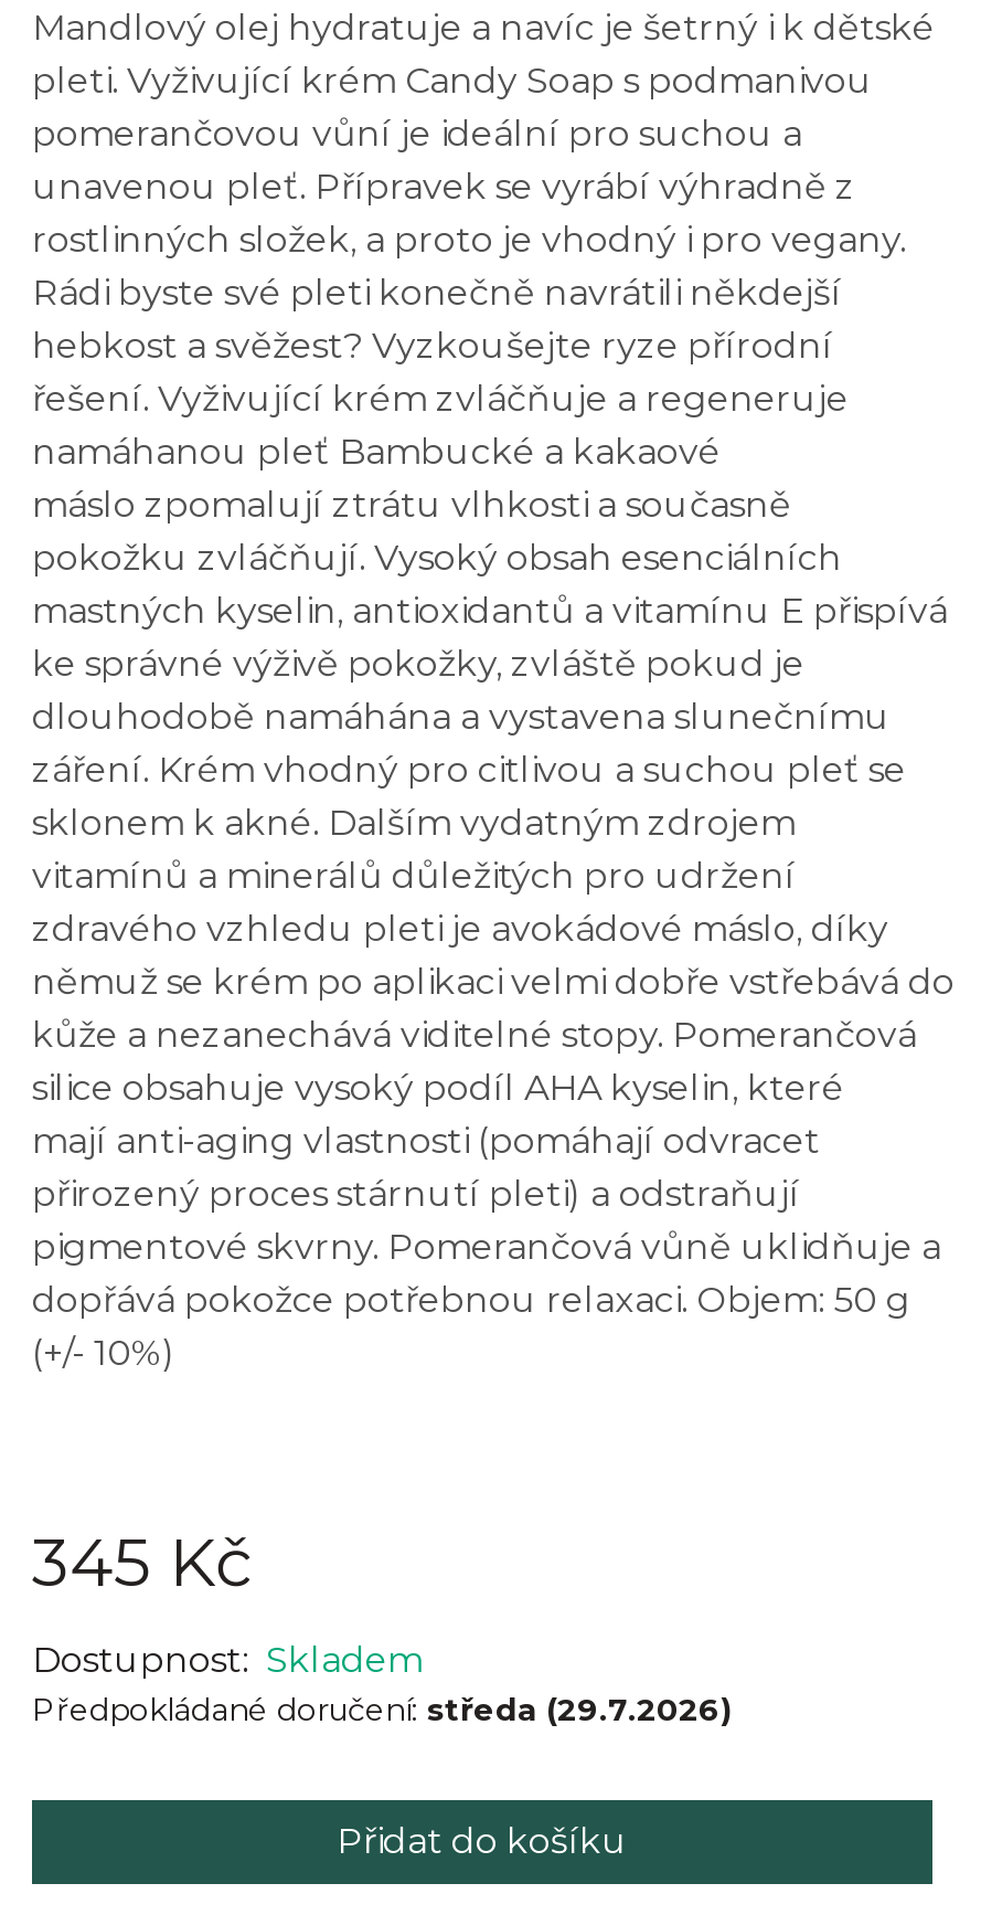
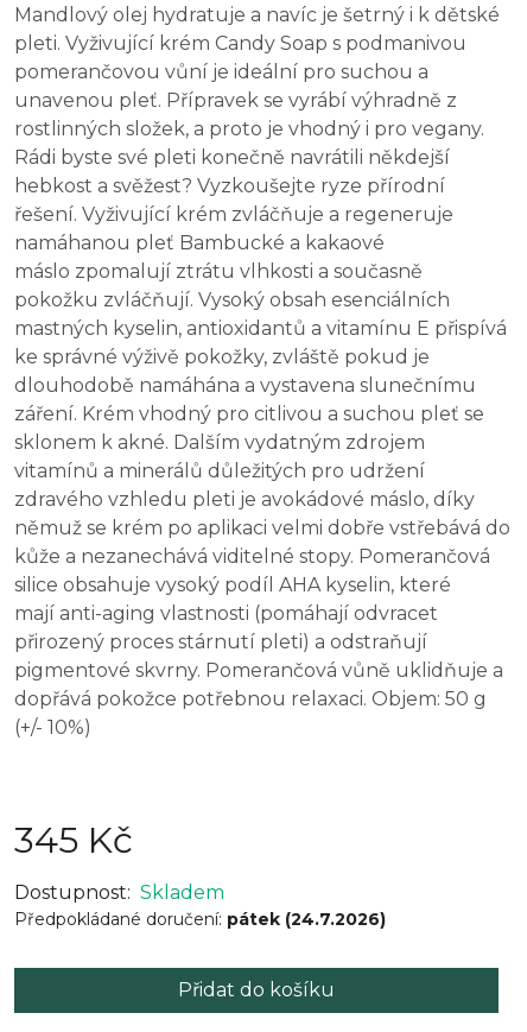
- Předpokládané doručení: středa (29.7.2026)
+ Předpokládané doručení: pátek (24.7.2026)
